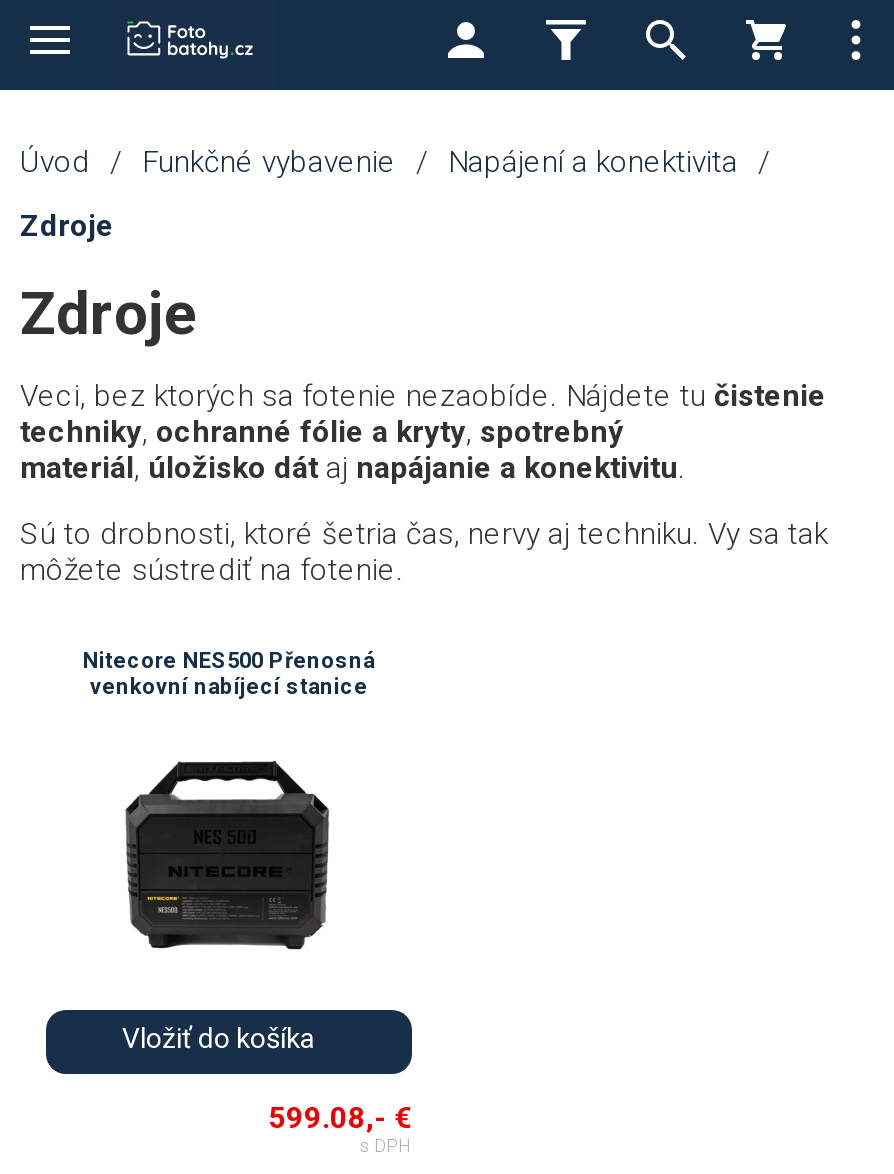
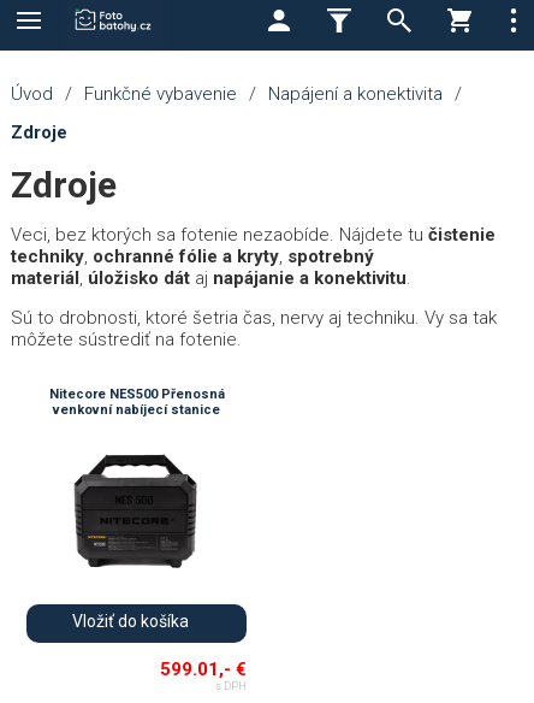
- 599.08,- €
+ 599.01,- €
